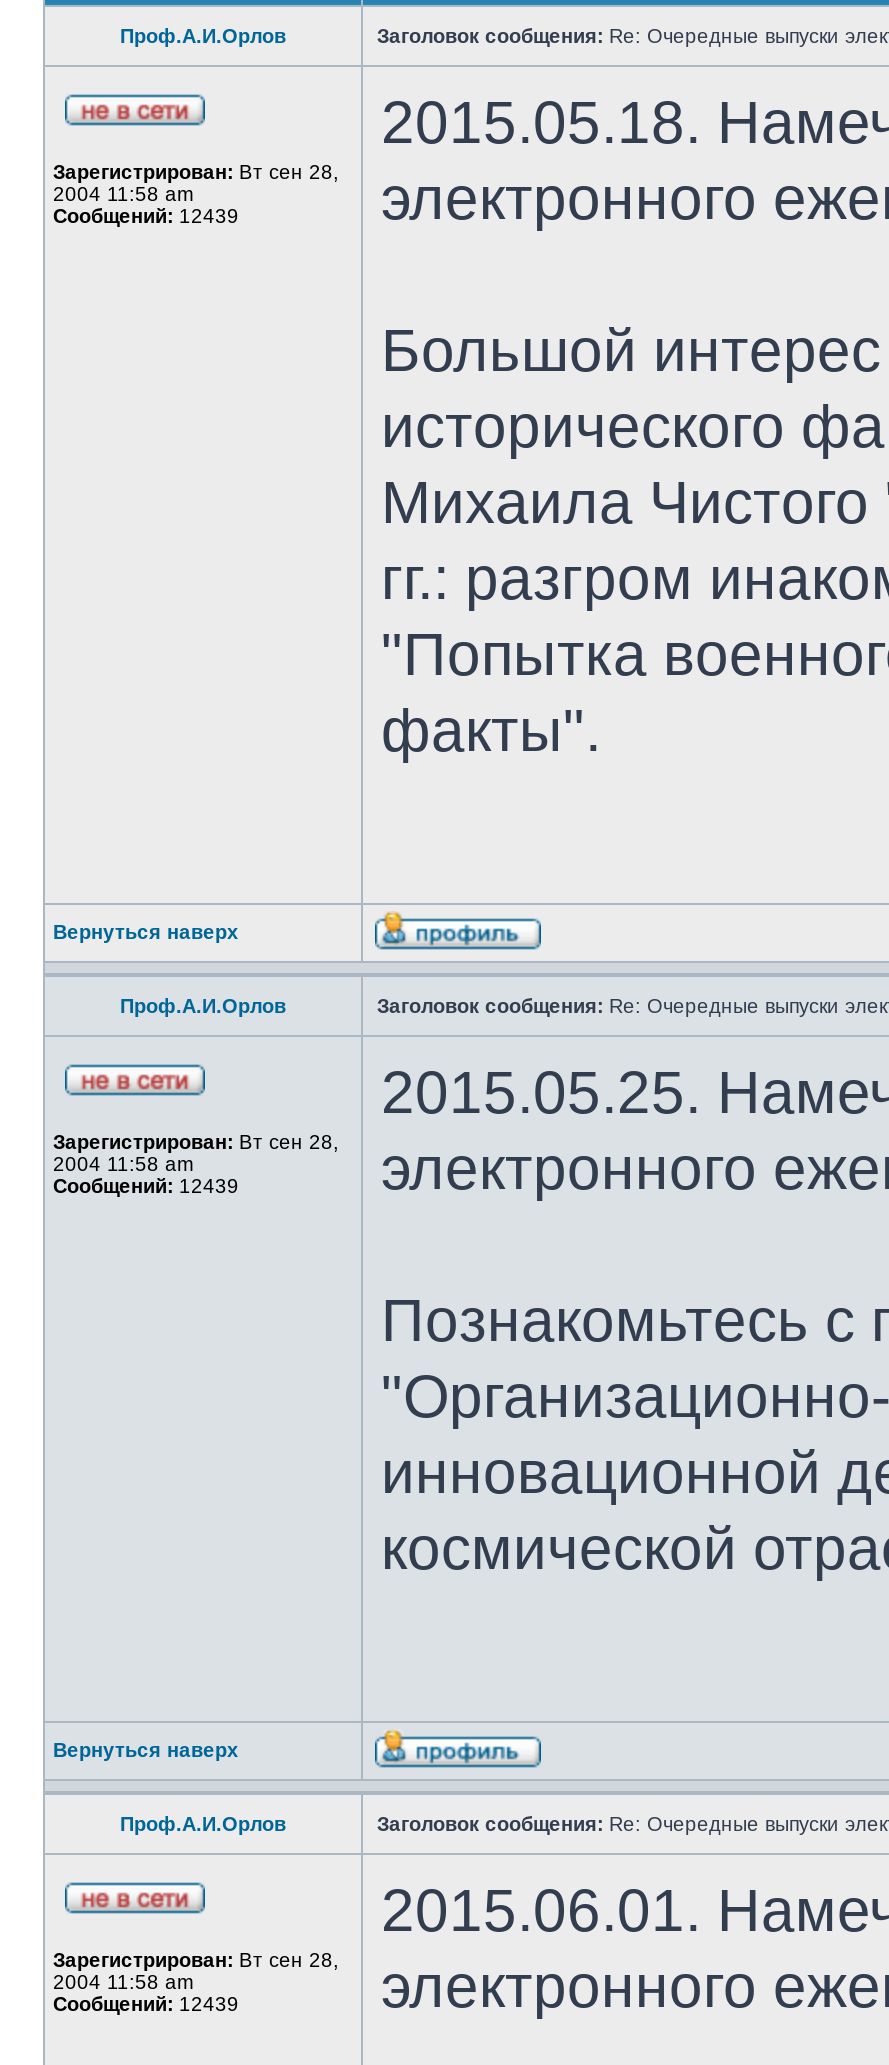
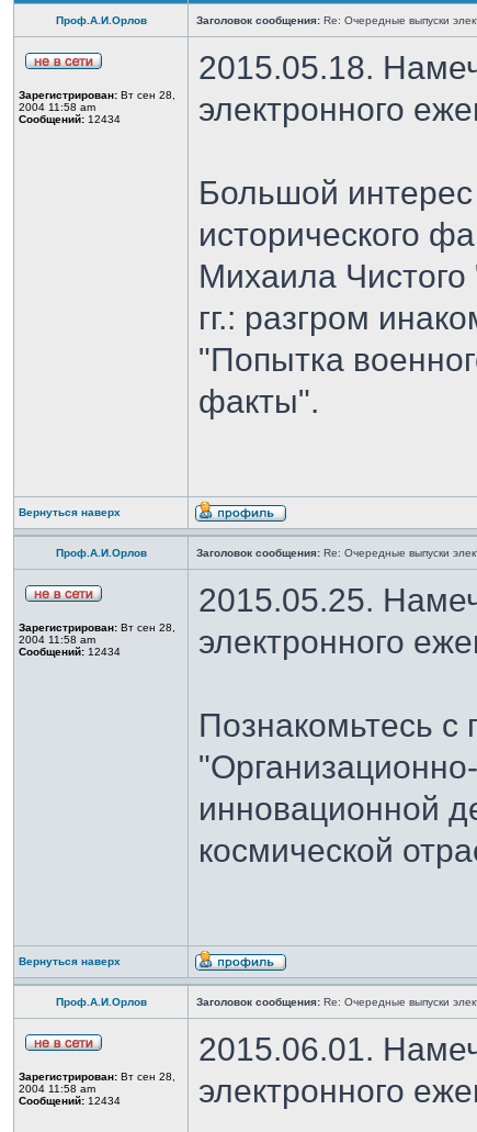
- Сообщений: 12439
+ Сообщений: 12434

- Сообщений: 12439
+ Сообщений: 12434

- Сообщений: 12439
+ Сообщений: 12434
